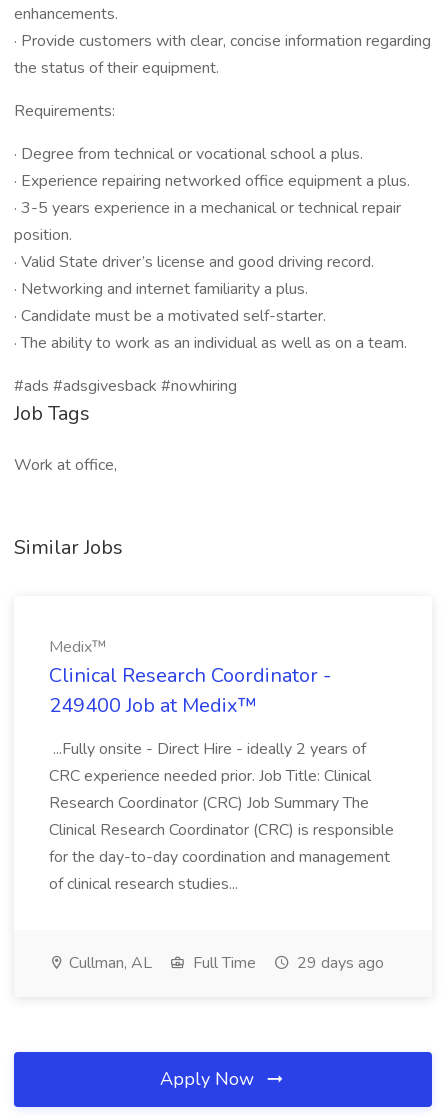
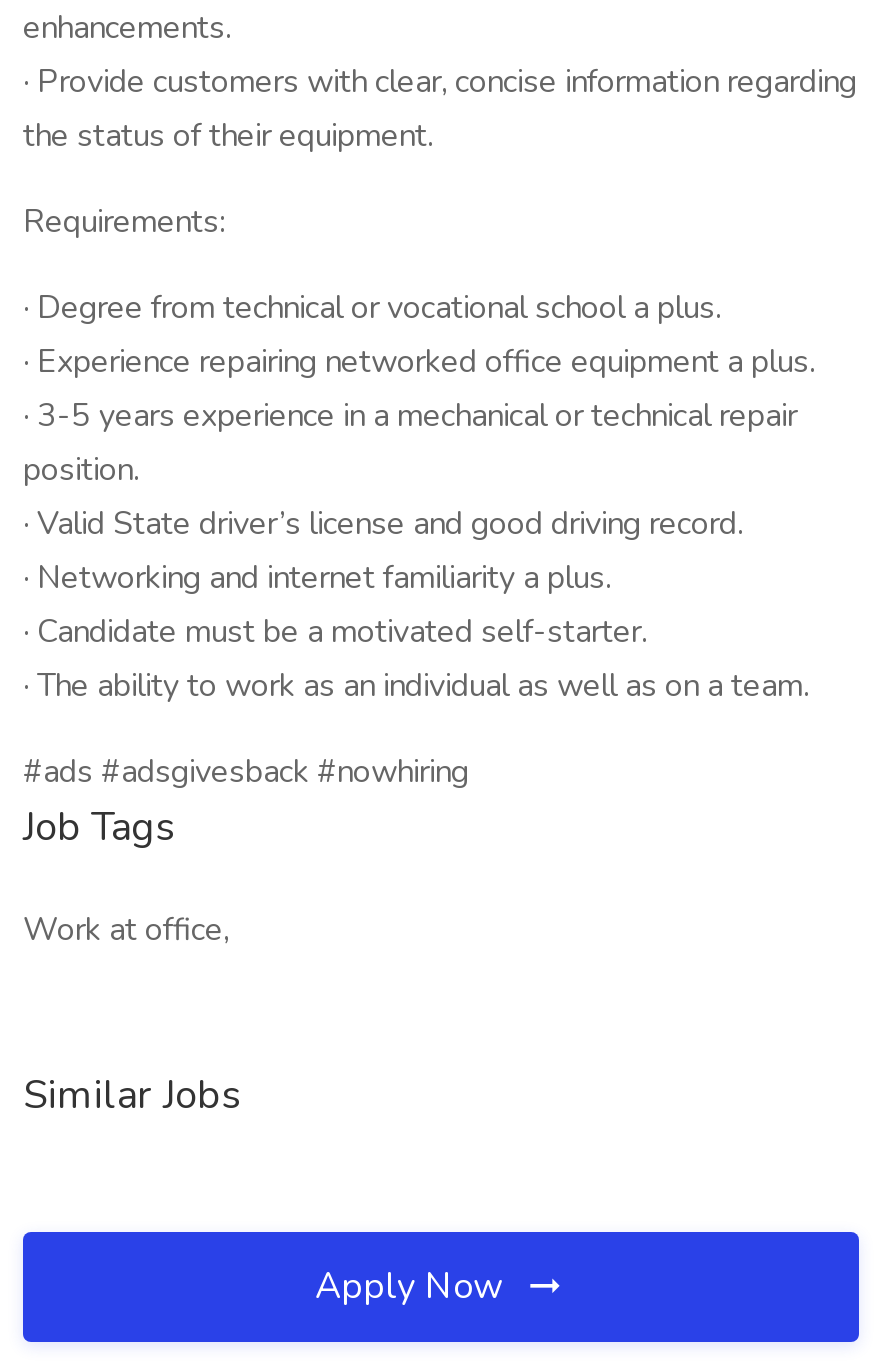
- Medix™
- Clinical Research Coordinator -
- 249400 Job at Medix™
- ...Fully onsite - Direct Hire - ideally 2 years of
- CRC experience needed prior. Job Title: Clinical
- Research Coordinator (CRC) Job Summary The
- Clinical Research Coordinator (CRC) is responsible
- for the day-to-day coordination and management
- of clinical research studies...

- Cullman, AL
- Full Time
- 29 days ago
